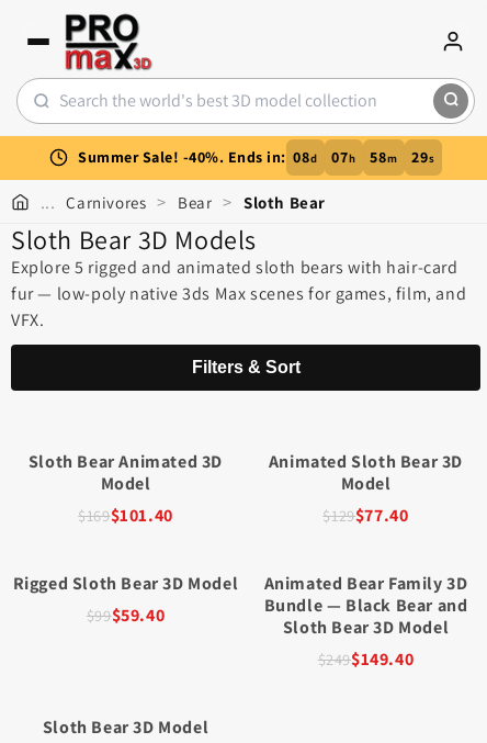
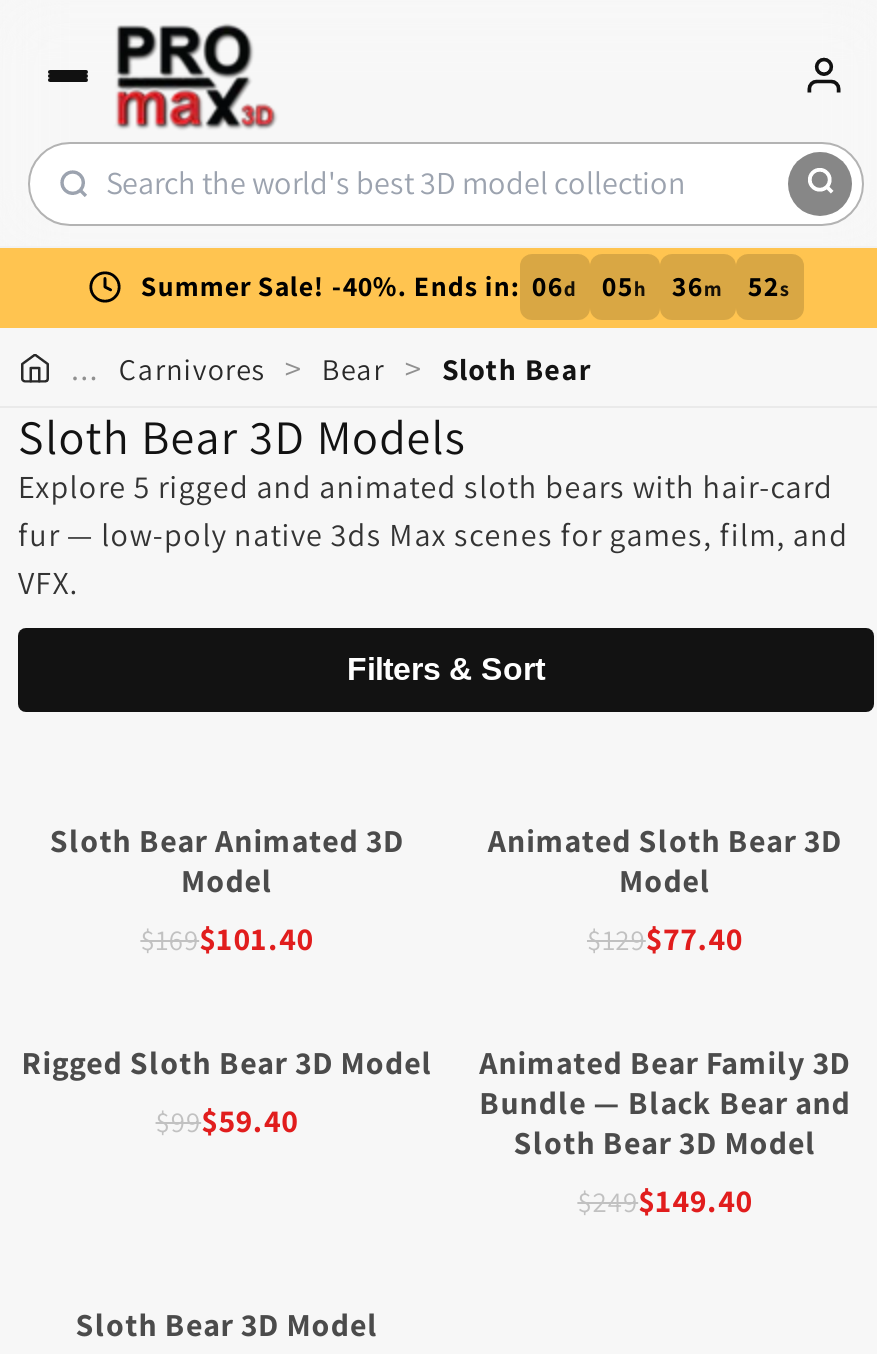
- Summer Sale! -40%. Ends in: 08d
+ Summer Sale! -40%. Ends in: 06d

- 07h
+ 05h

- 58m
+ 36m

- 29s
+ 52s
